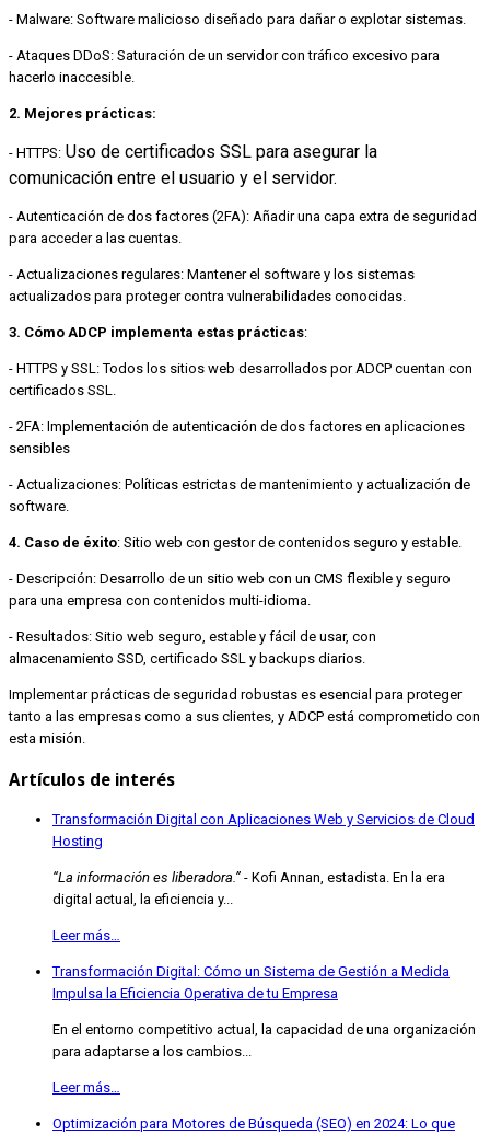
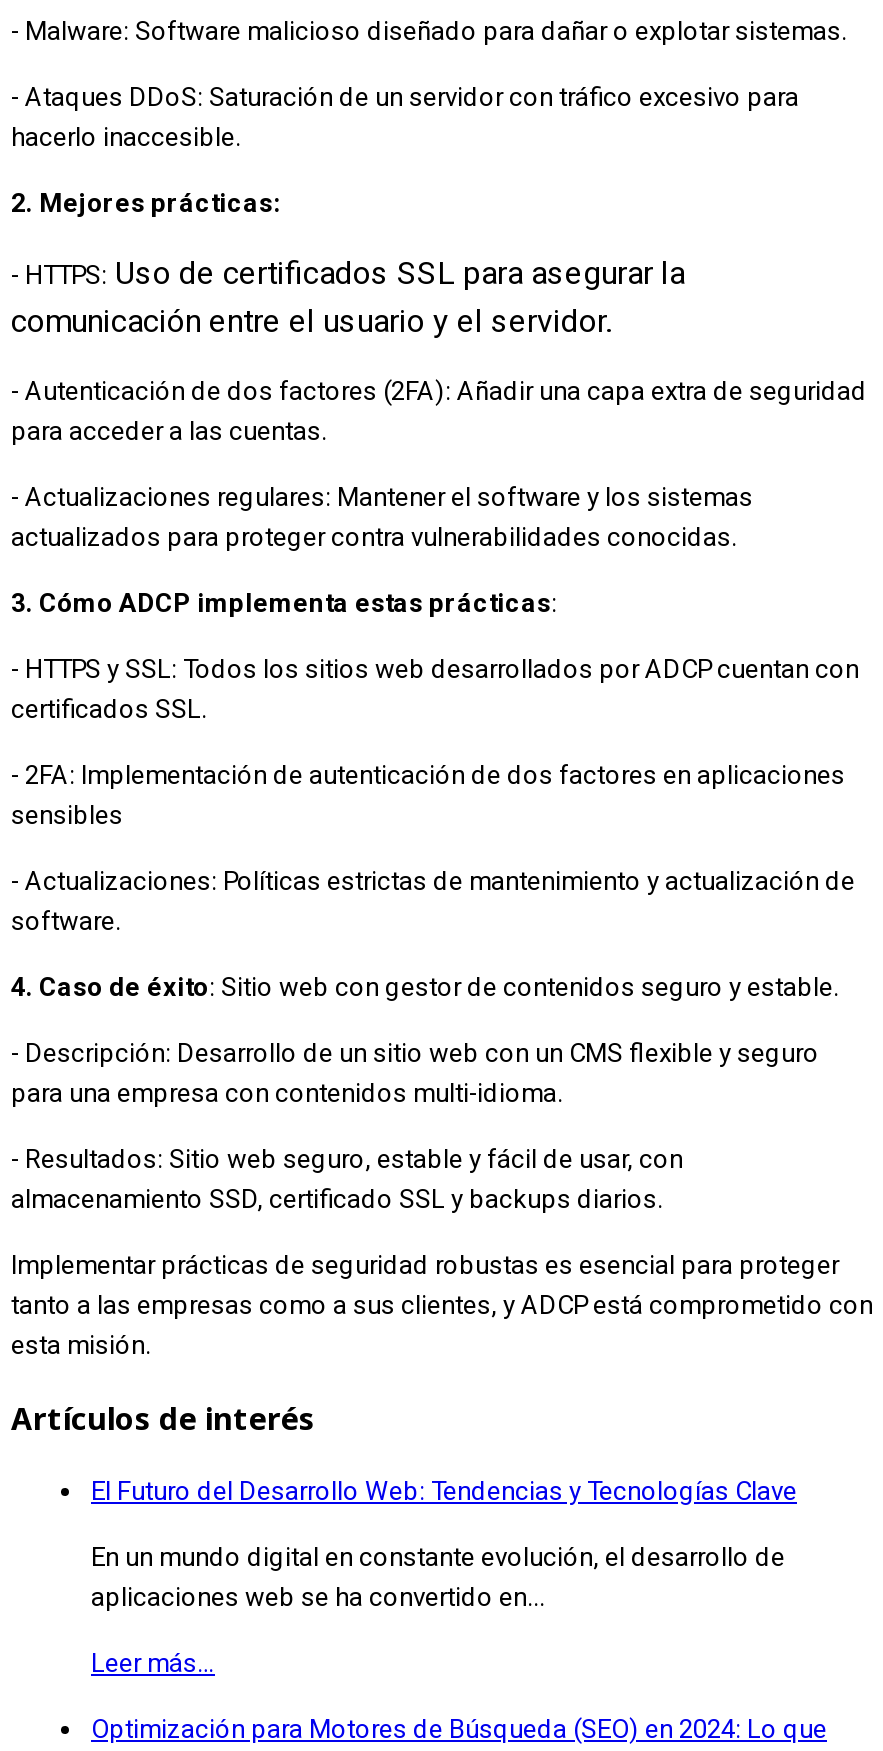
- Transformación Digital con Aplicaciones Web y Servicios de Cloud
- Hosting
- “La información es liberadora.” - Kofi Annan, estadista. En la era
- digital actual, la eficiencia y...
- Leer más…
- Transformación Digital: Cómo un Sistema de Gestión a Medida
- Impulsa la Eficiencia Operativa de tu Empresa
- En el entorno competitivo actual, la capacidad de una organización
- para adaptarse a los cambios...
+ El Futuro del Desarrollo Web: Tendencias y Tecnologías Clave
+ En un mundo digital en constante evolución, el desarrollo de
+ aplicaciones web se ha convertido en...
